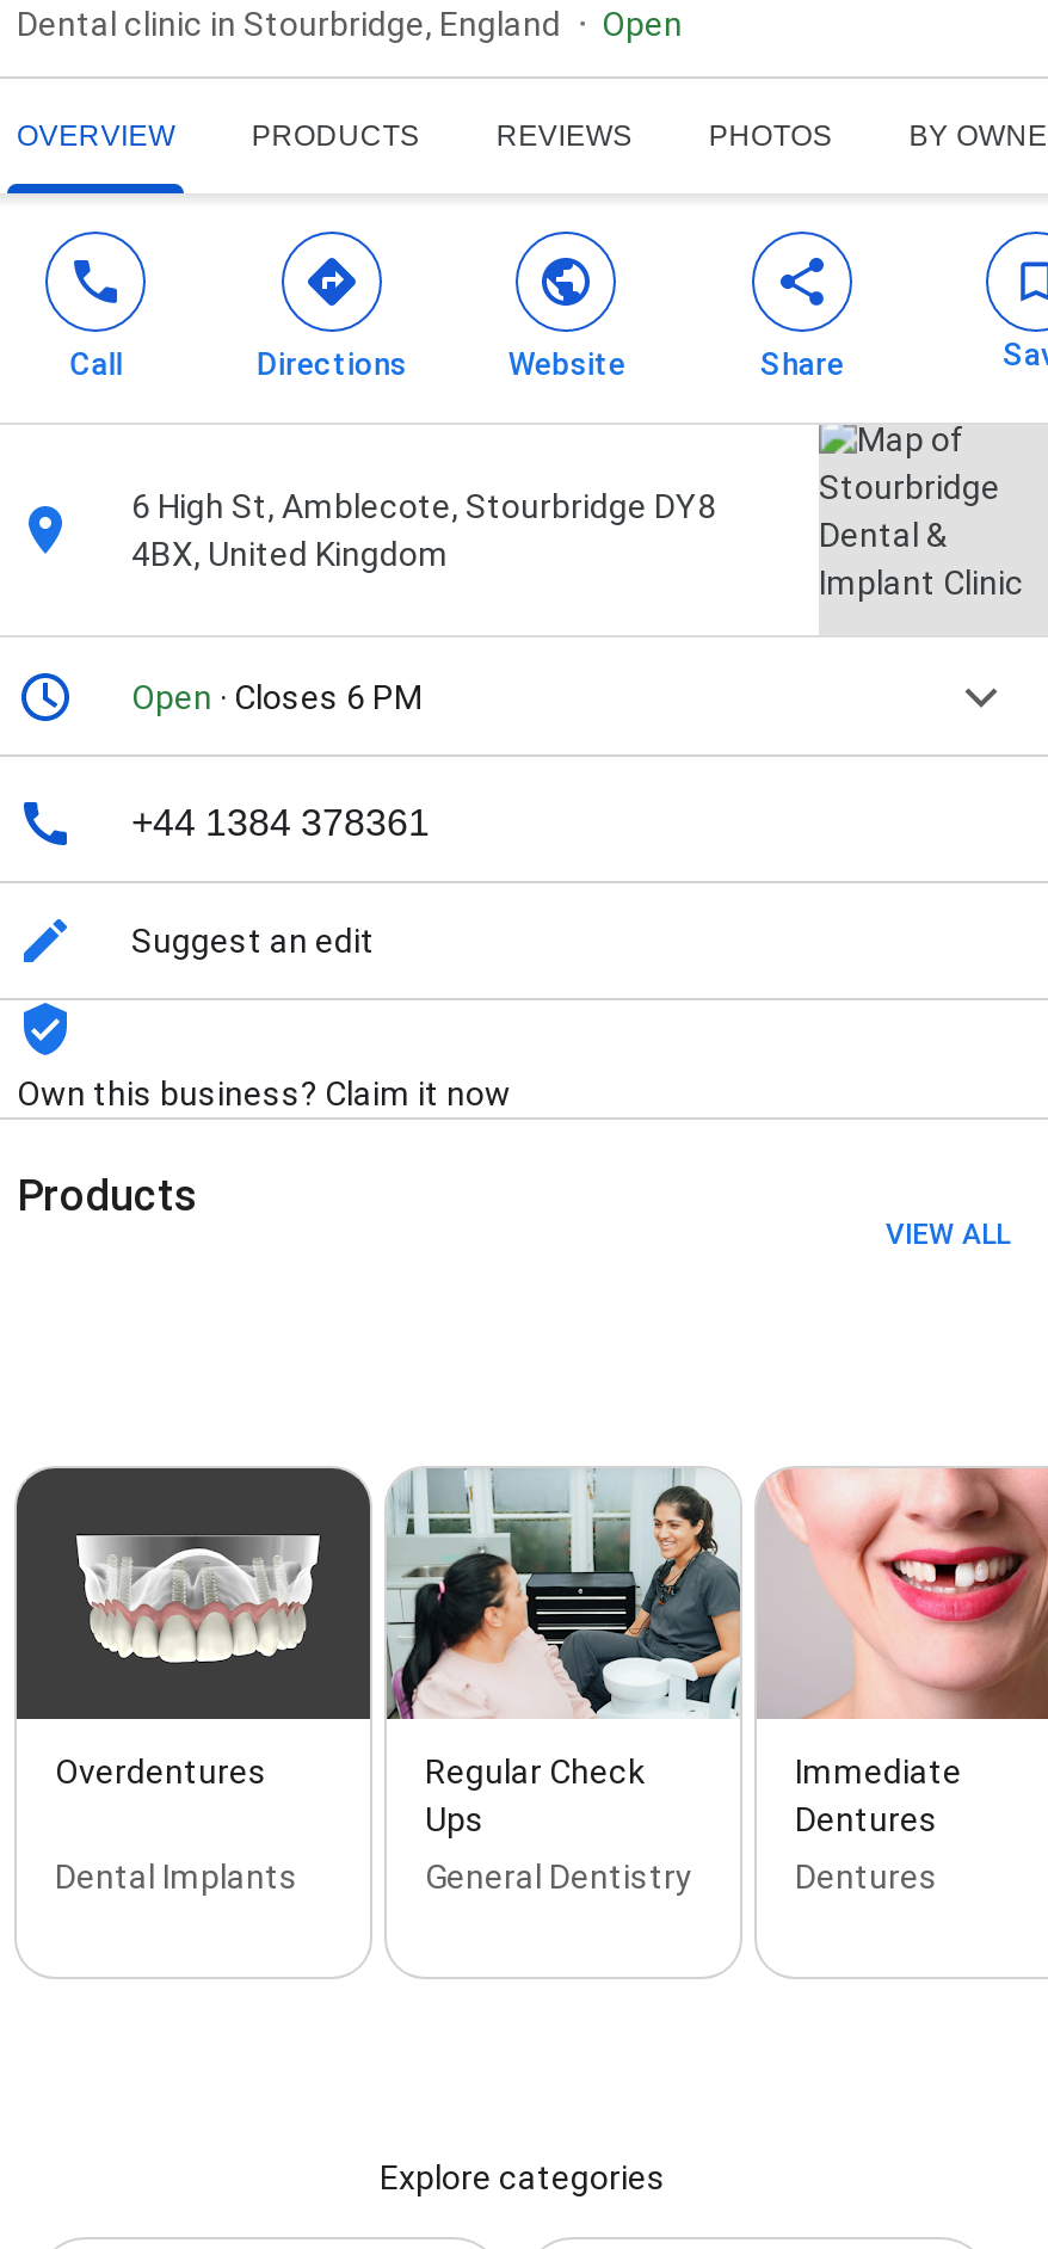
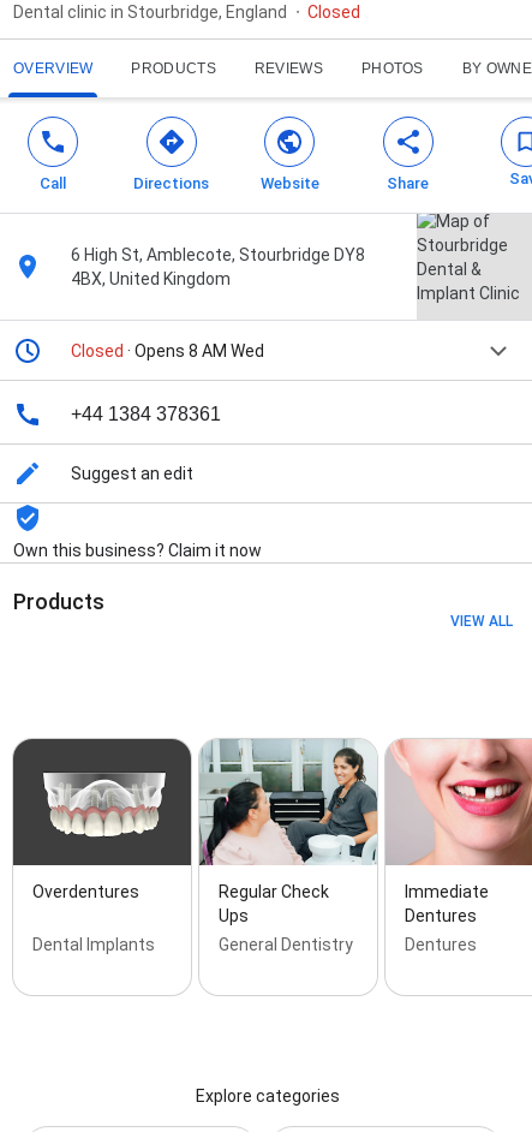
- Open
+ Closed

- Open · Closes 6 PM
+ Closed · Opens 8 AM Wed
